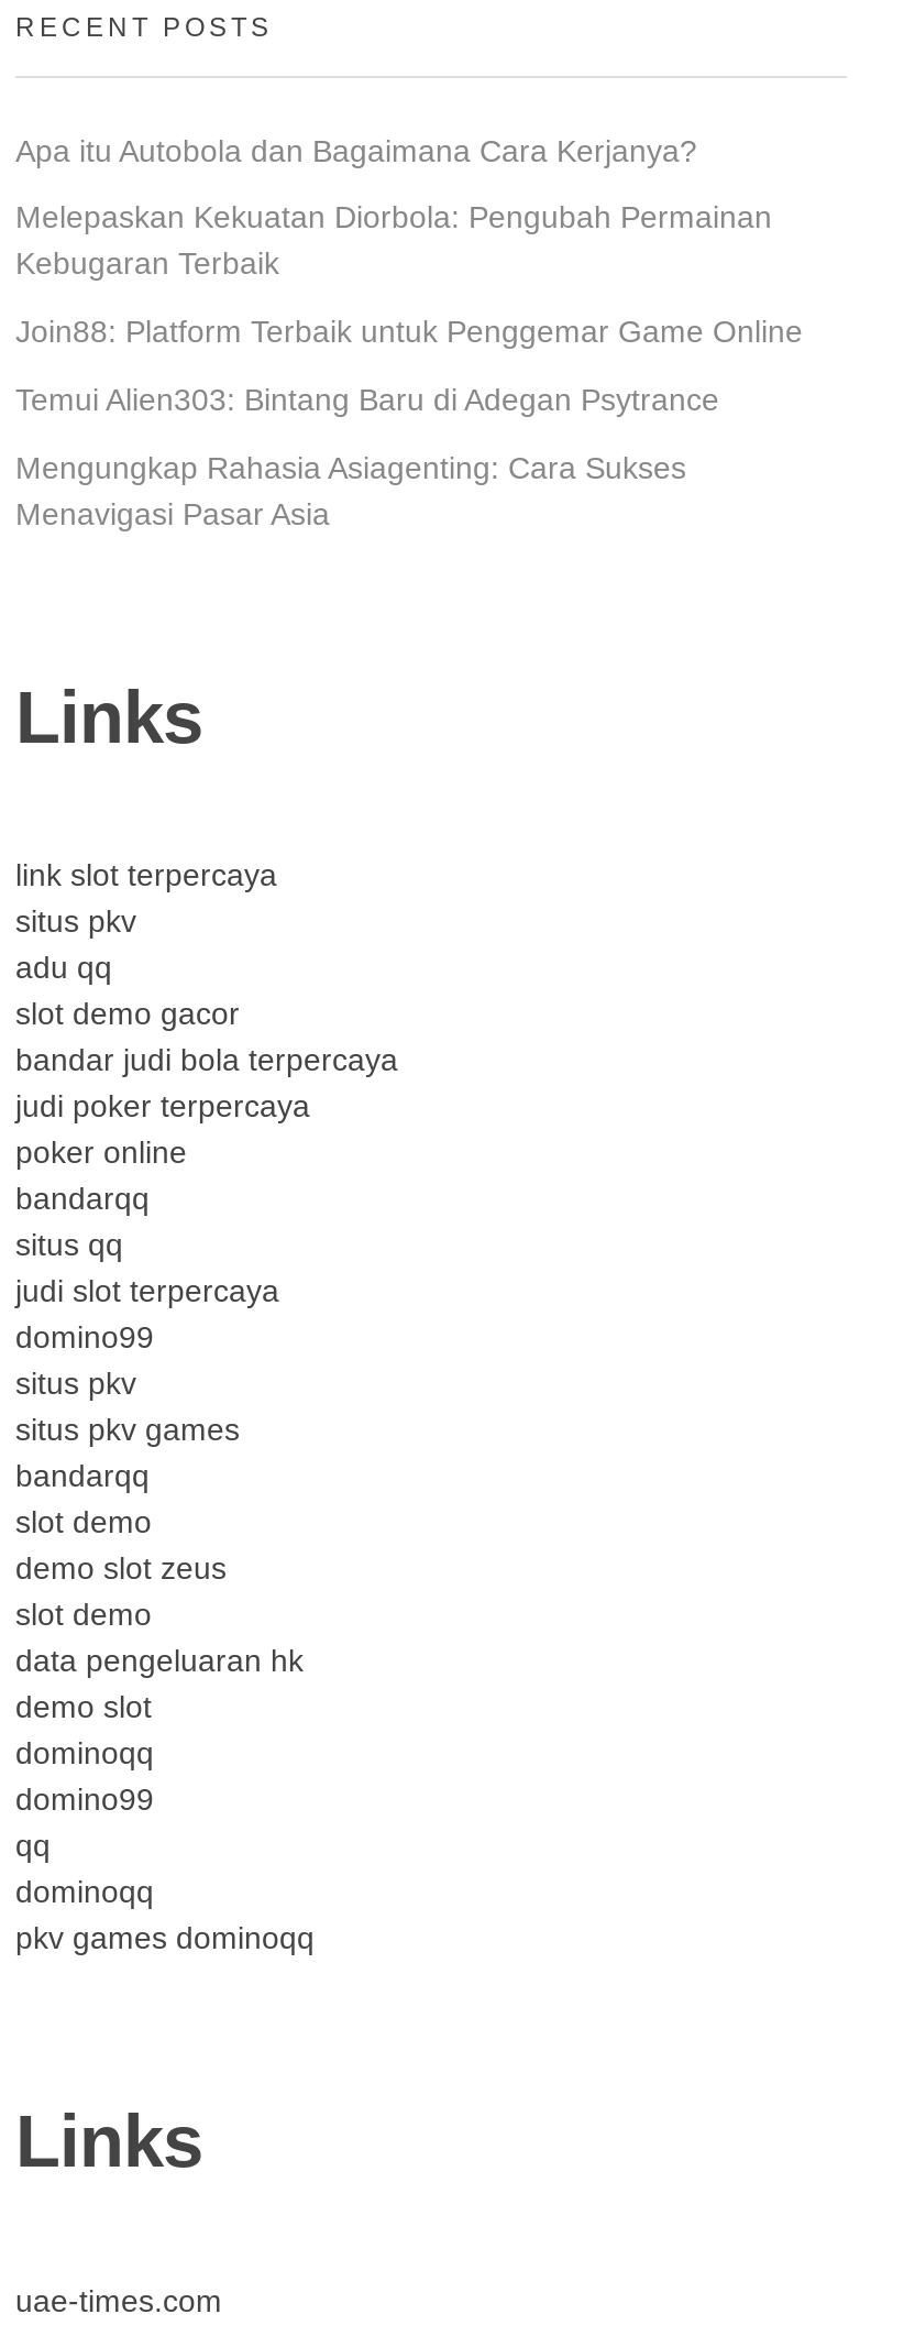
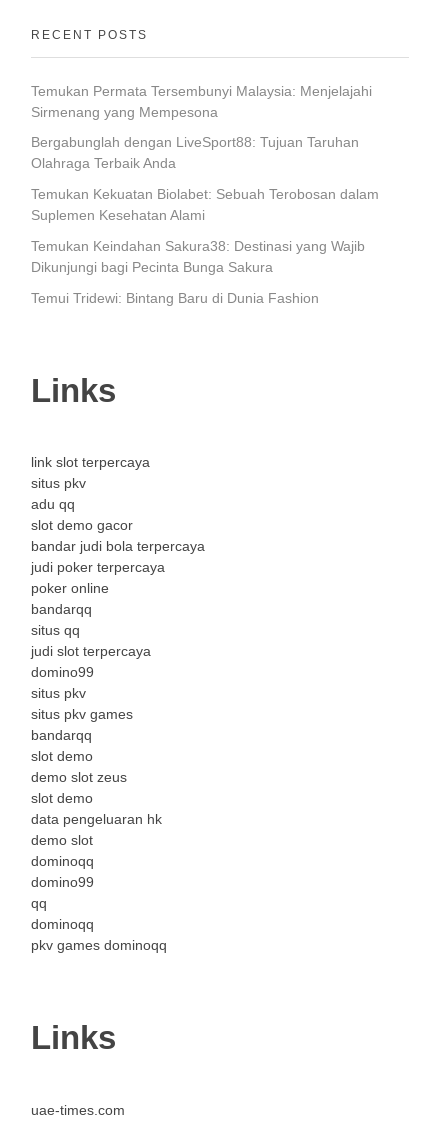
- Apa itu Autobola dan Bagaimana Cara Kerjanya?
+ Temukan Permata Tersembunyi Malaysia: Menjelajahi
+ Sirmenang yang Mempesona

- Melepaskan Kekuatan Diorbola: Pengubah Permainan
- Kebugaran Terbaik
+ Bergabunglah dengan LiveSport88: Tujuan Taruhan
+ Olahraga Terbaik Anda

- Join88: Platform Terbaik untuk Penggemar Game Online
+ Temukan Kekuatan Biolabet: Sebuah Terobosan dalam
+ Suplemen Kesehatan Alami

- Temui Alien303: Bintang Baru di Adegan Psytrance
+ Temukan Keindahan Sakura38: Destinasi yang Wajib
+ Dikunjungi bagi Pecinta Bunga Sakura

- Mengungkap Rahasia Asiagenting: Cara Sukses
- Menavigasi Pasar Asia
+ Temui Tridewi: Bintang Baru di Dunia Fashion
